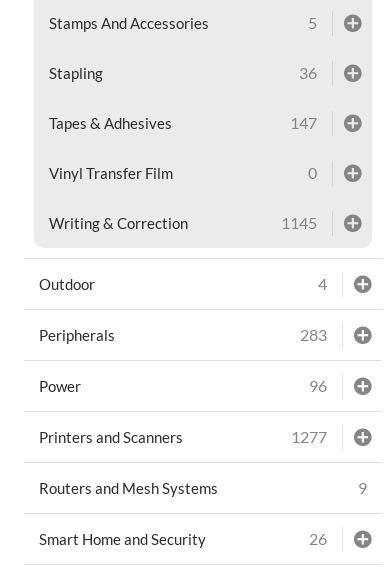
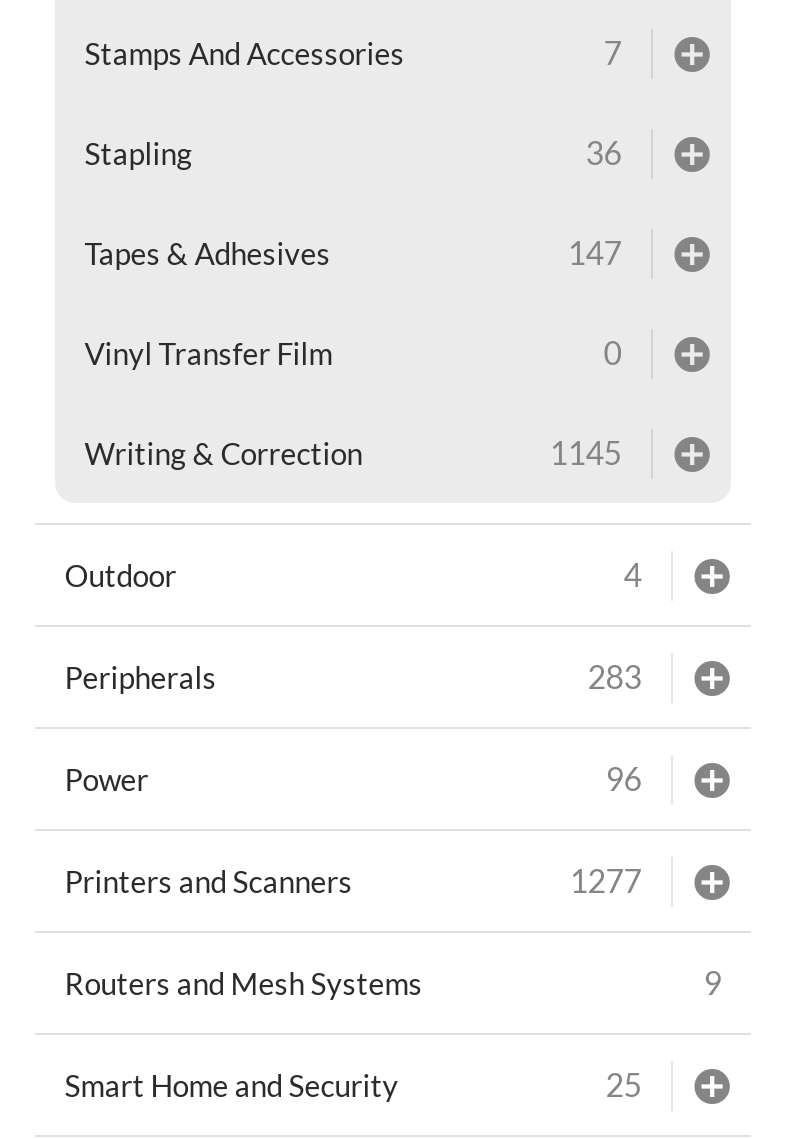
- 5
+ 7

- 26
+ 25
